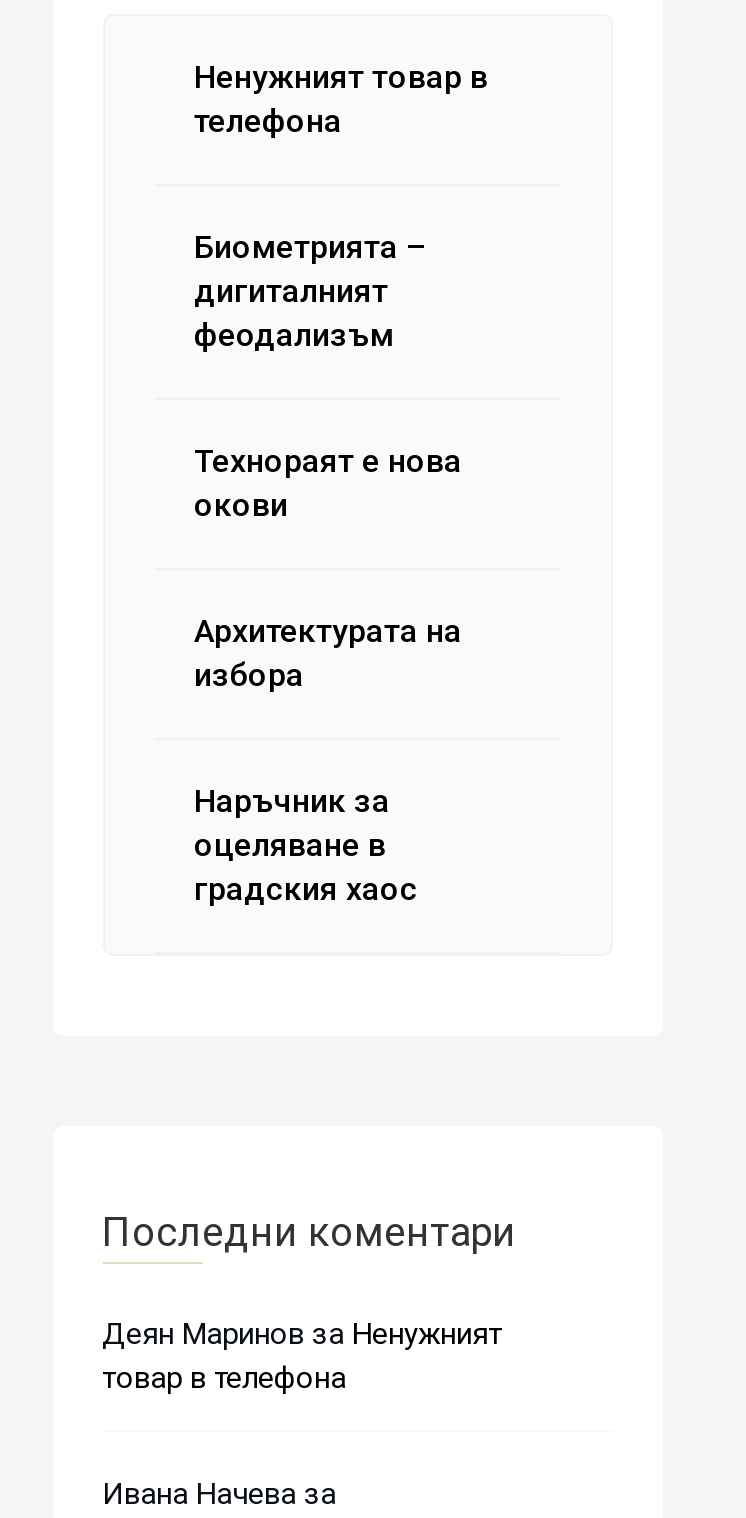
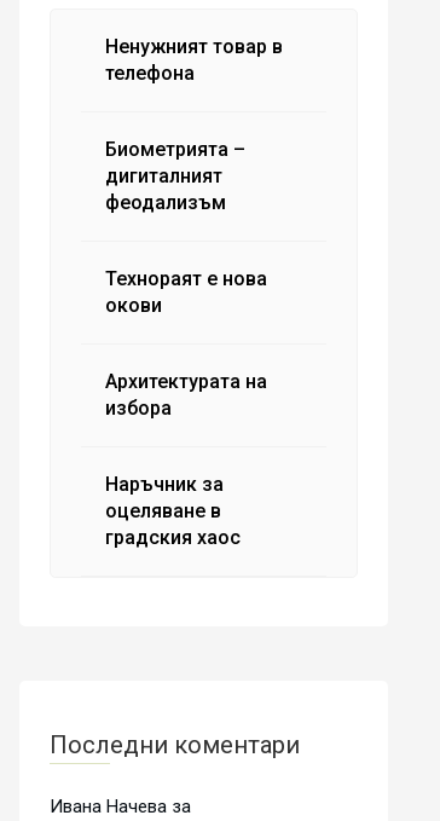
- Деян Маринов за Ненужният
- товар в телефона
